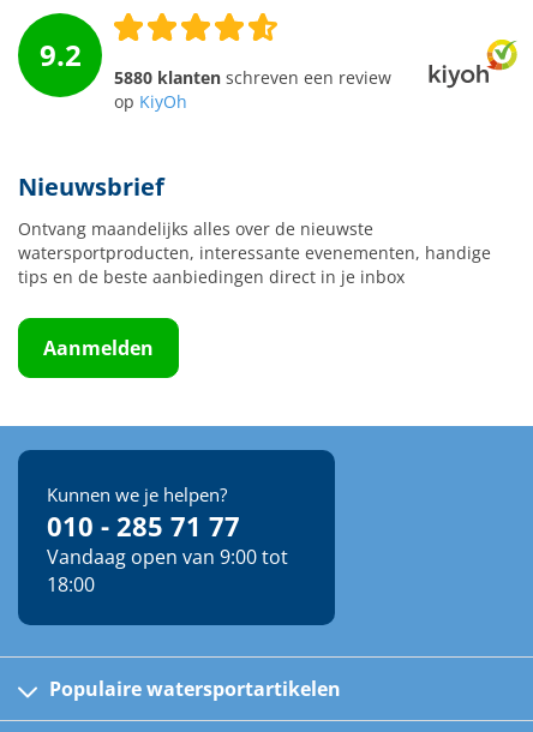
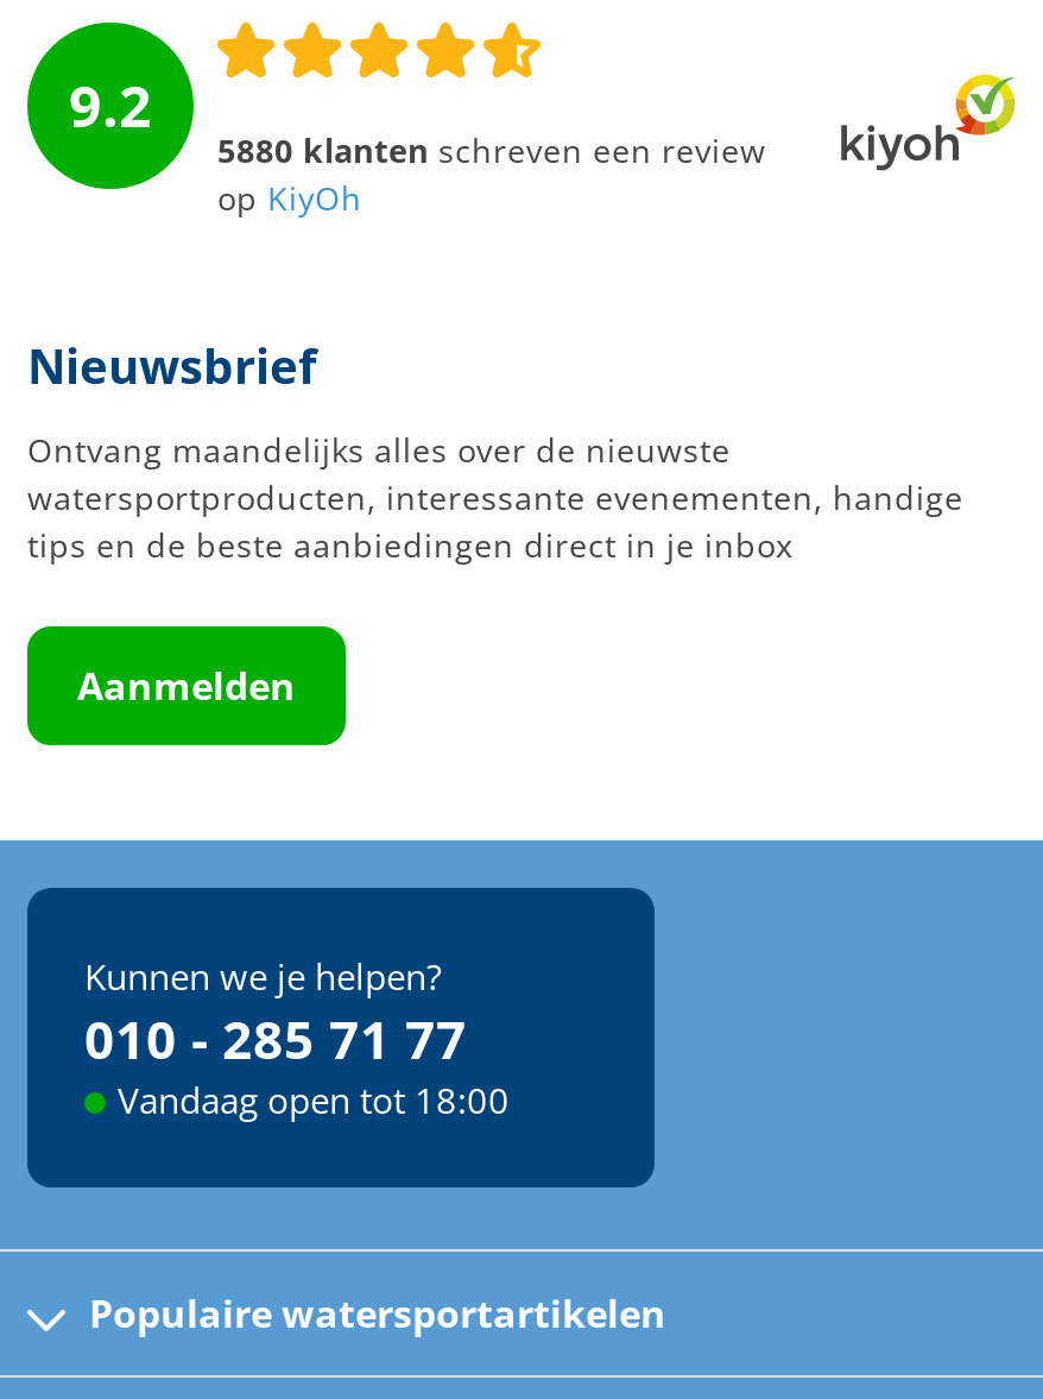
- Vandaag open van 9:00 tot
- 18:00
+ Vandaag open tot 18:00
